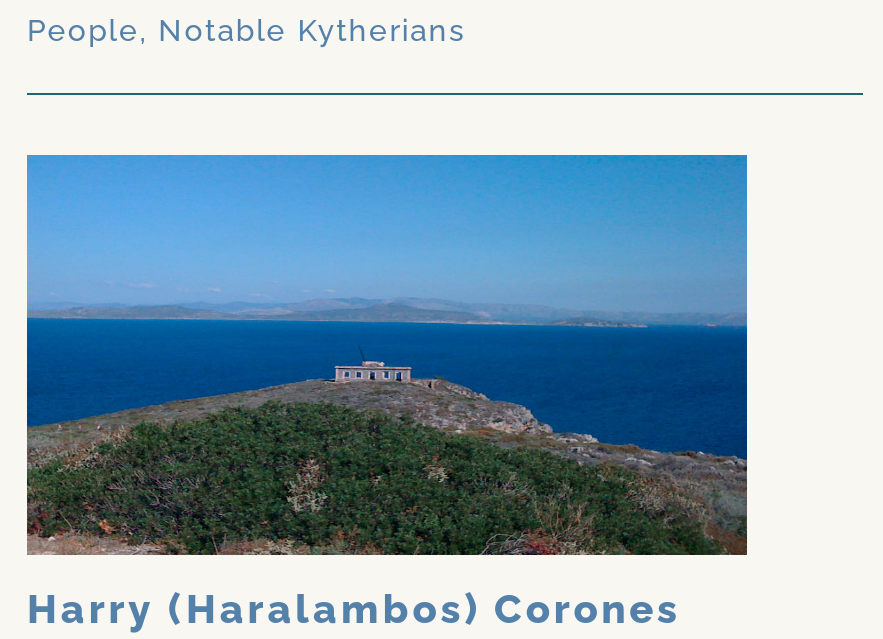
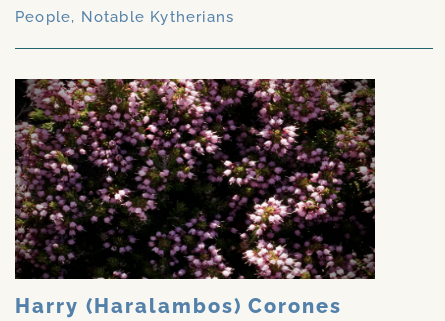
- [image]
+ [image]
